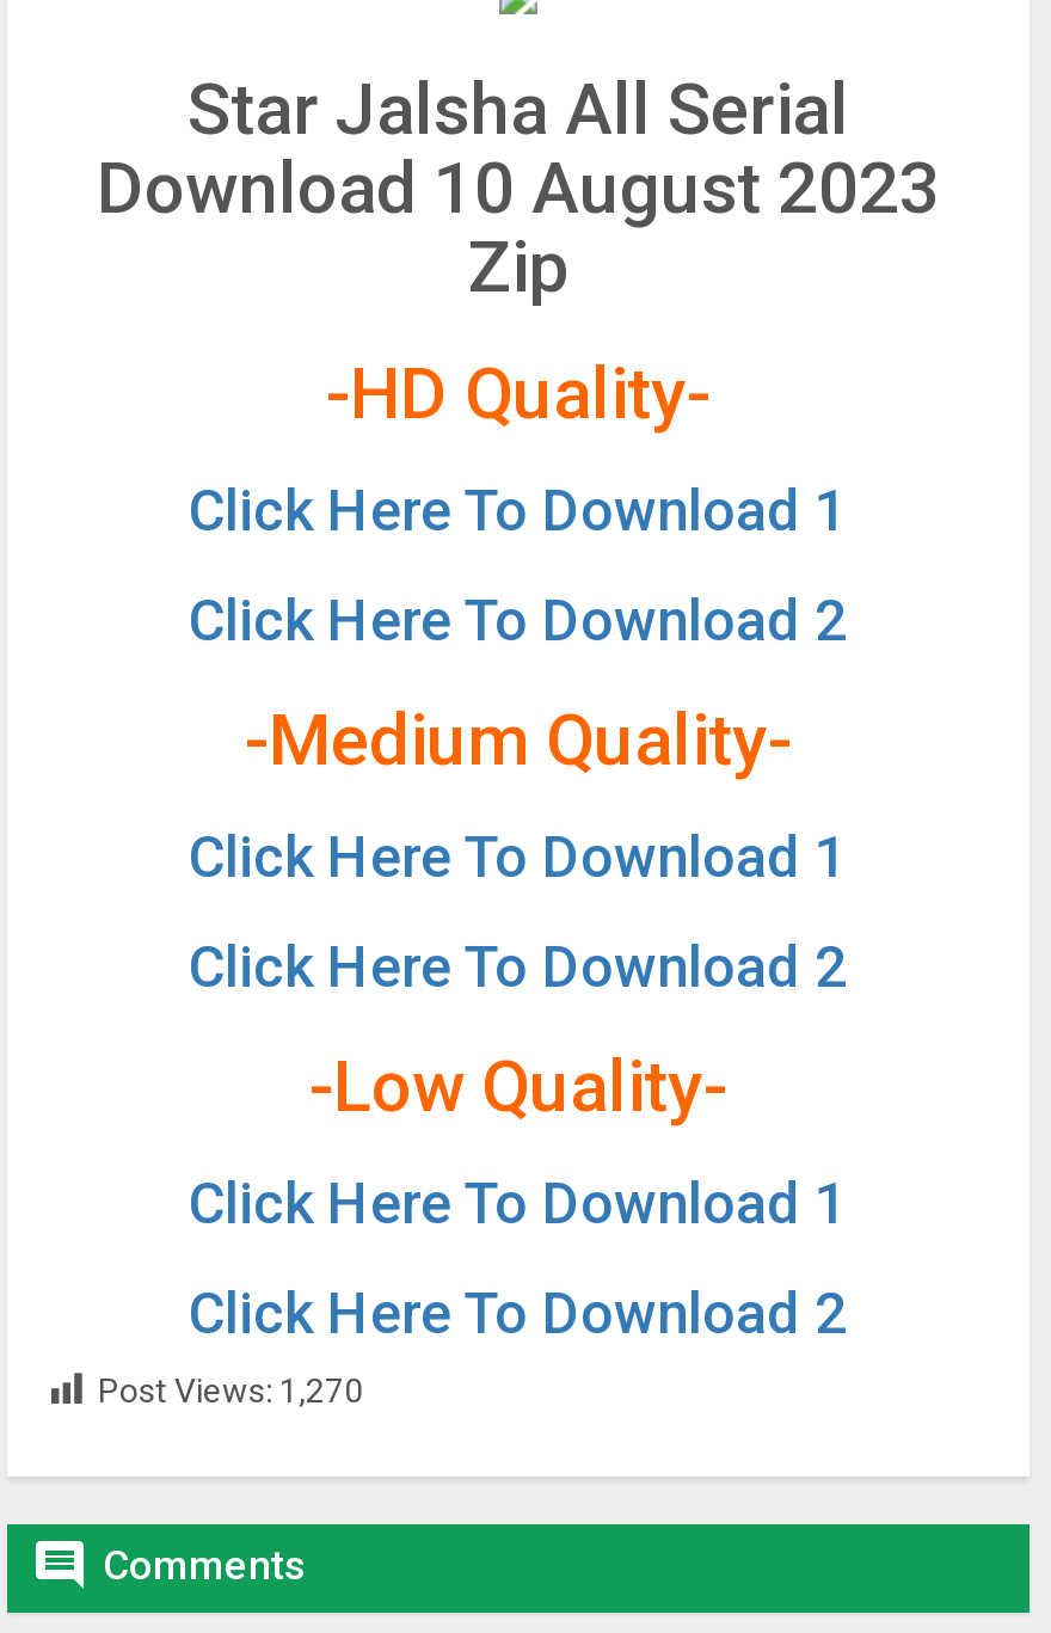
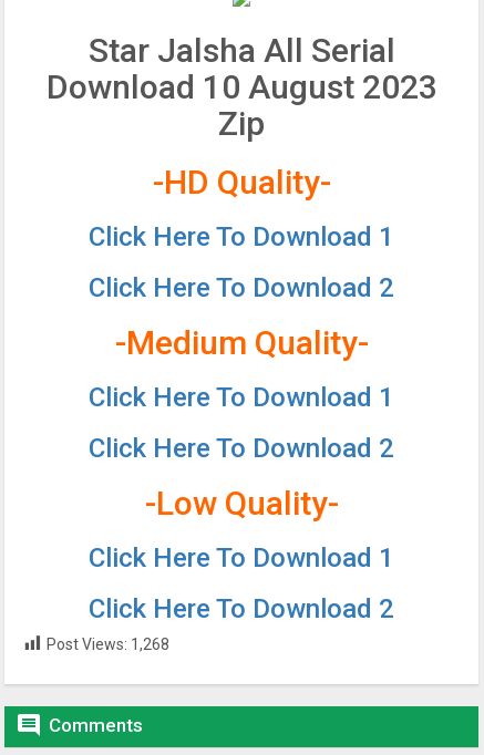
- Post Views: 1,270
+ Post Views: 1,268
